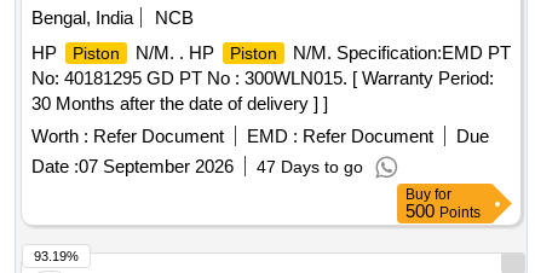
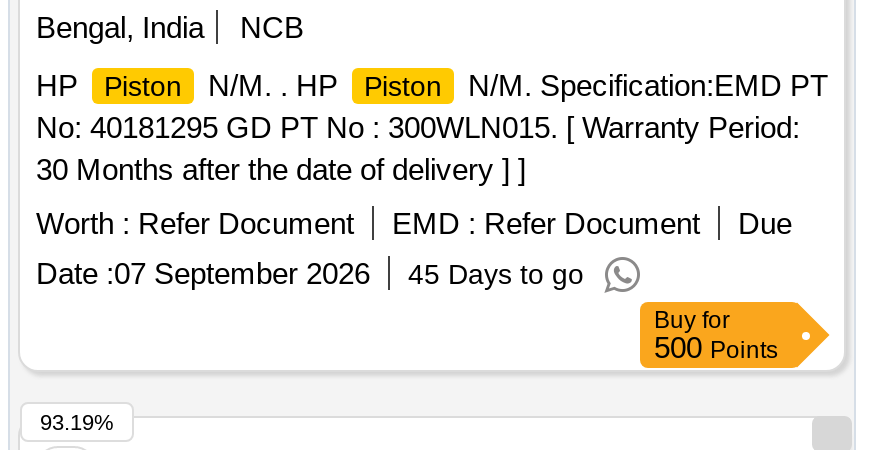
- Date : 07 September 2026 47 Days to go
+ Date : 07 September 2026 45 Days to go
